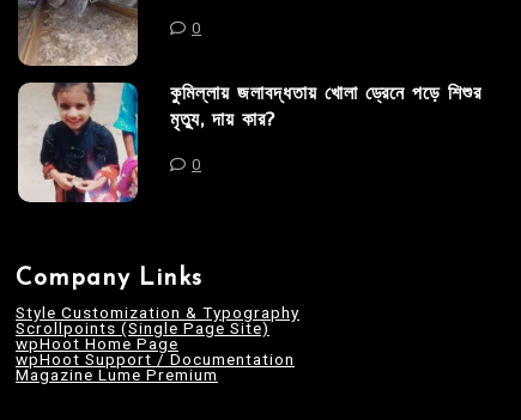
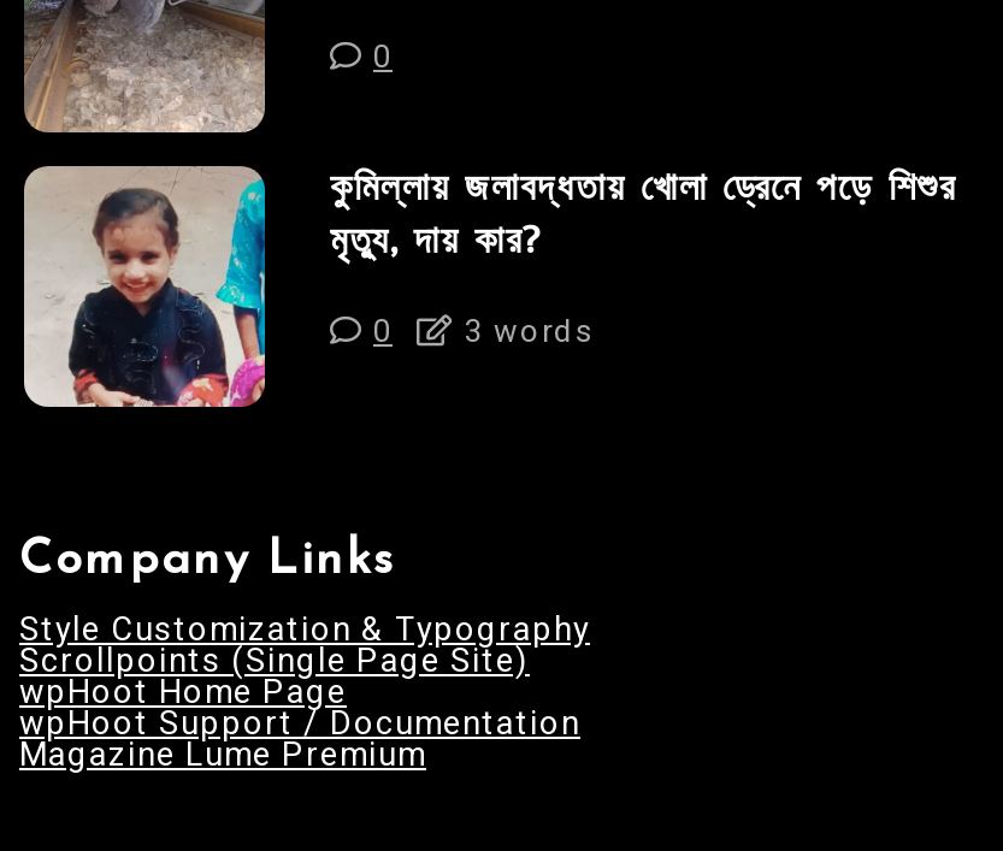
- [image]
+ [image]

+ 3 words
